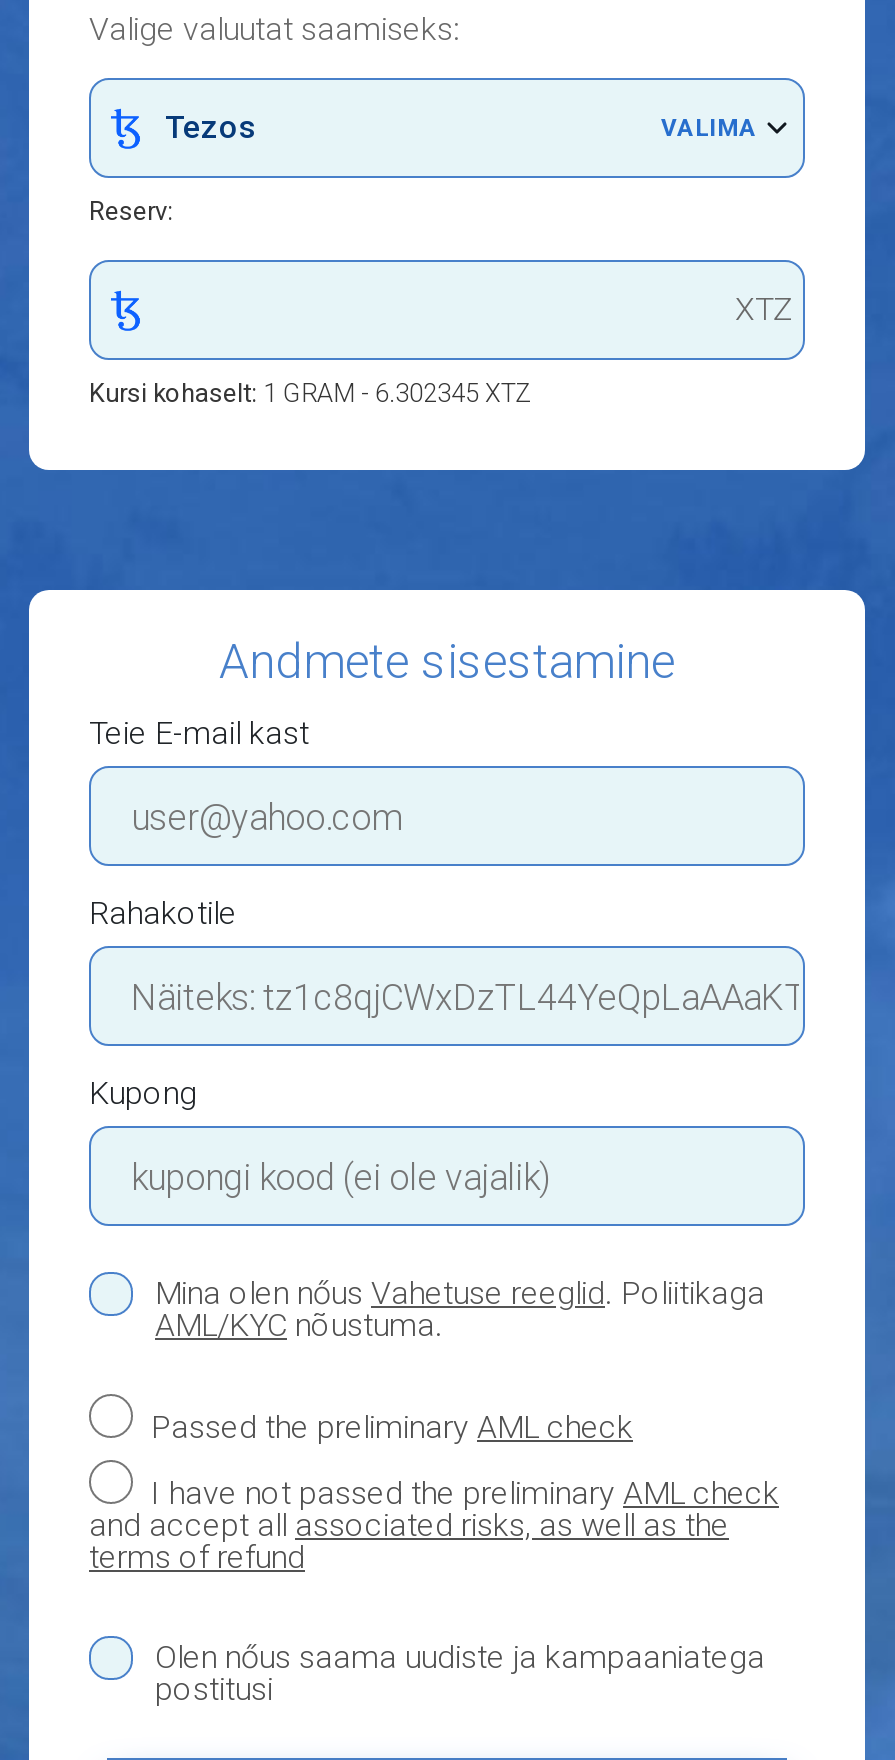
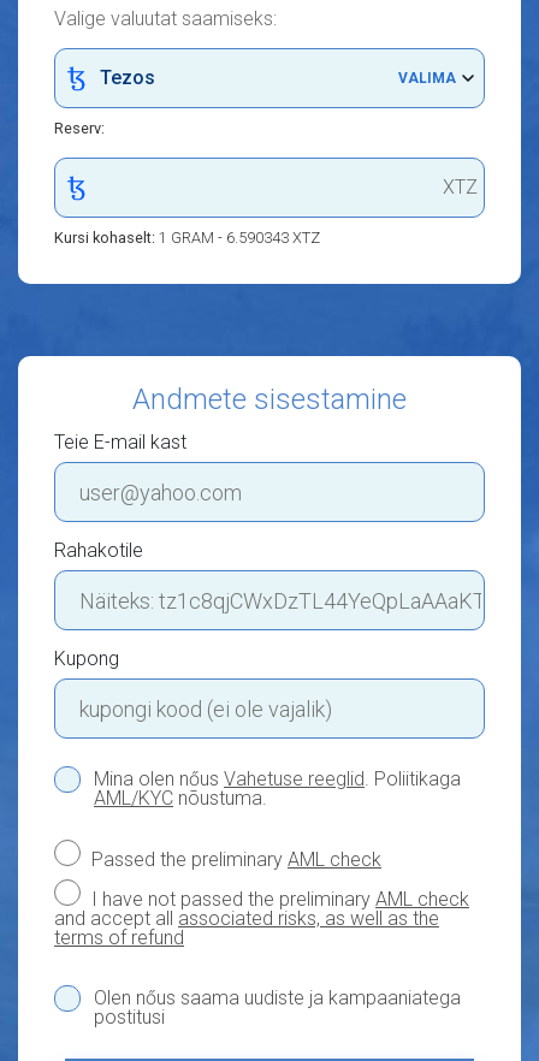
- Kursi kohaselt: 1 GRAM - 6.302345 XTZ
+ Kursi kohaselt: 1 GRAM - 6.590343 XTZ
